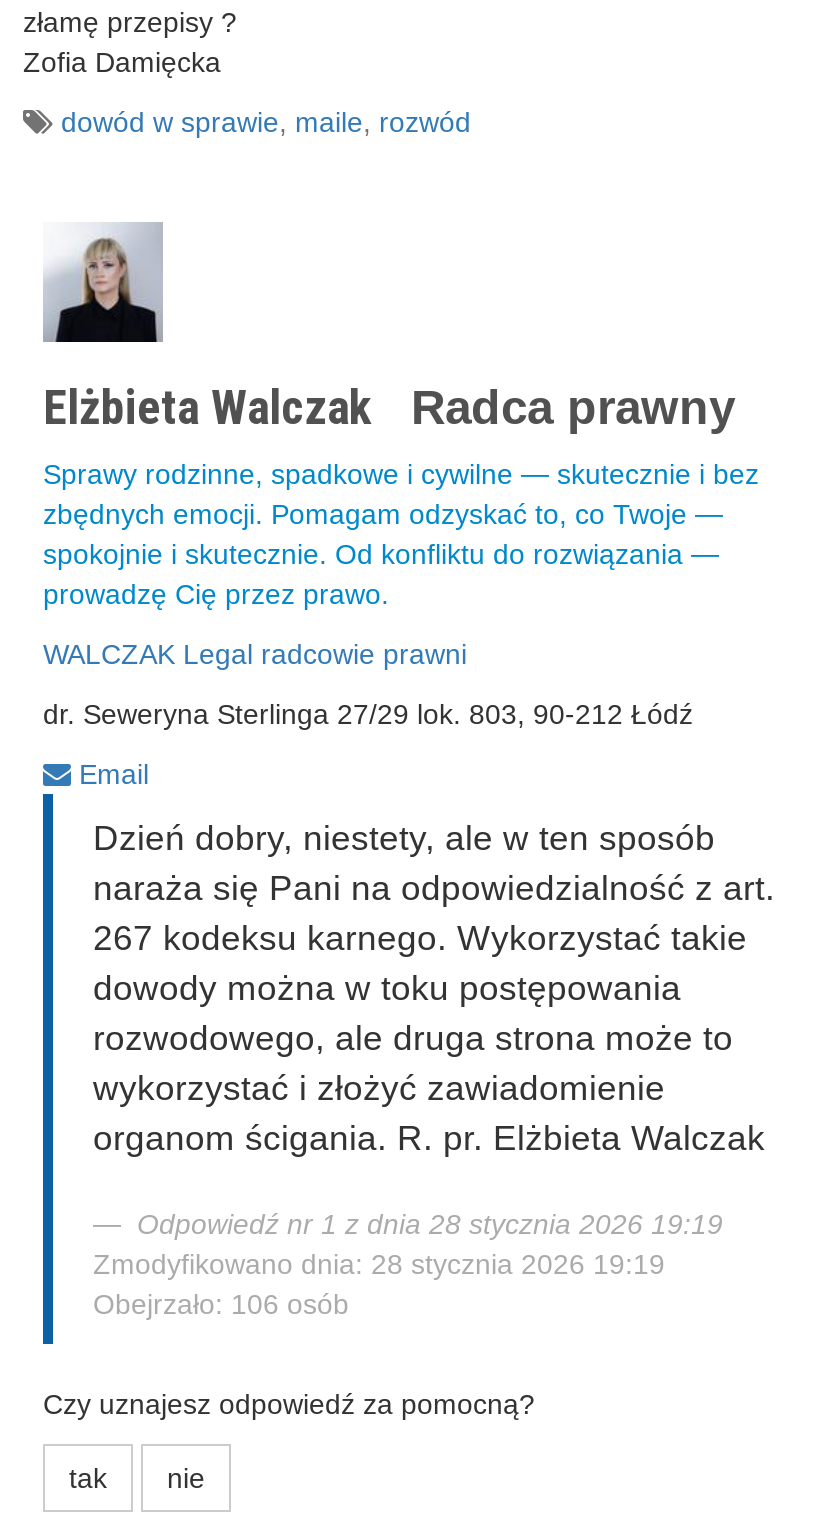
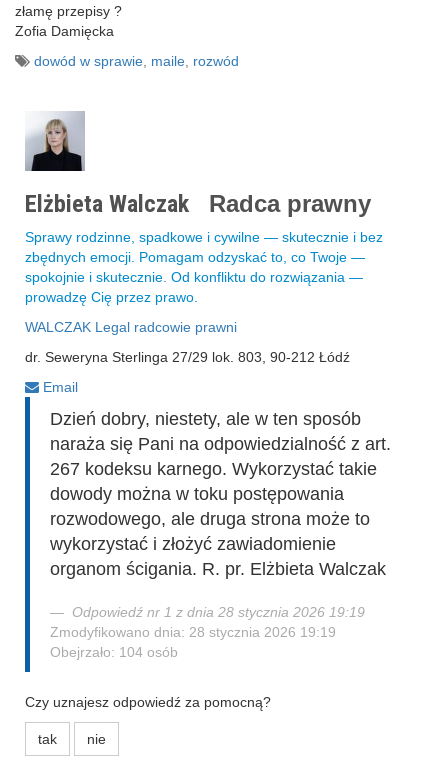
- Obejrzało: 106 osób
+ Obejrzało: 104 osób
